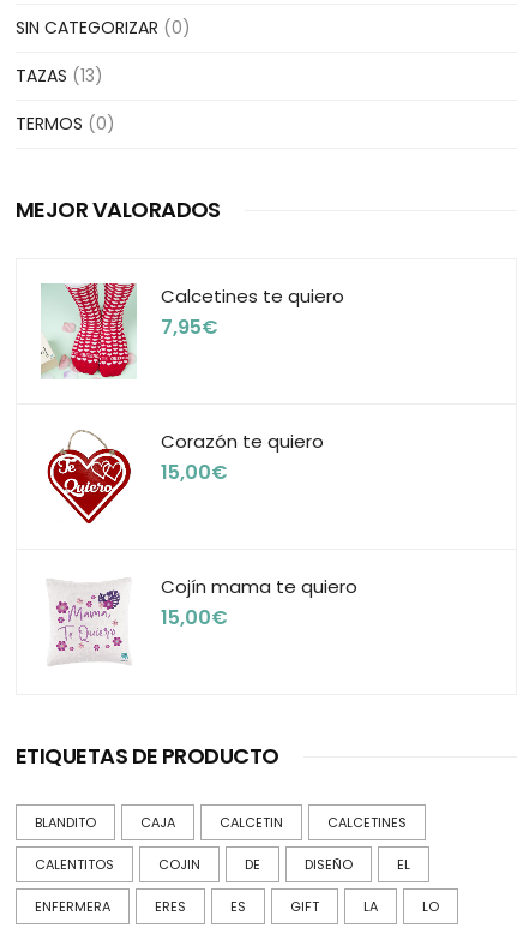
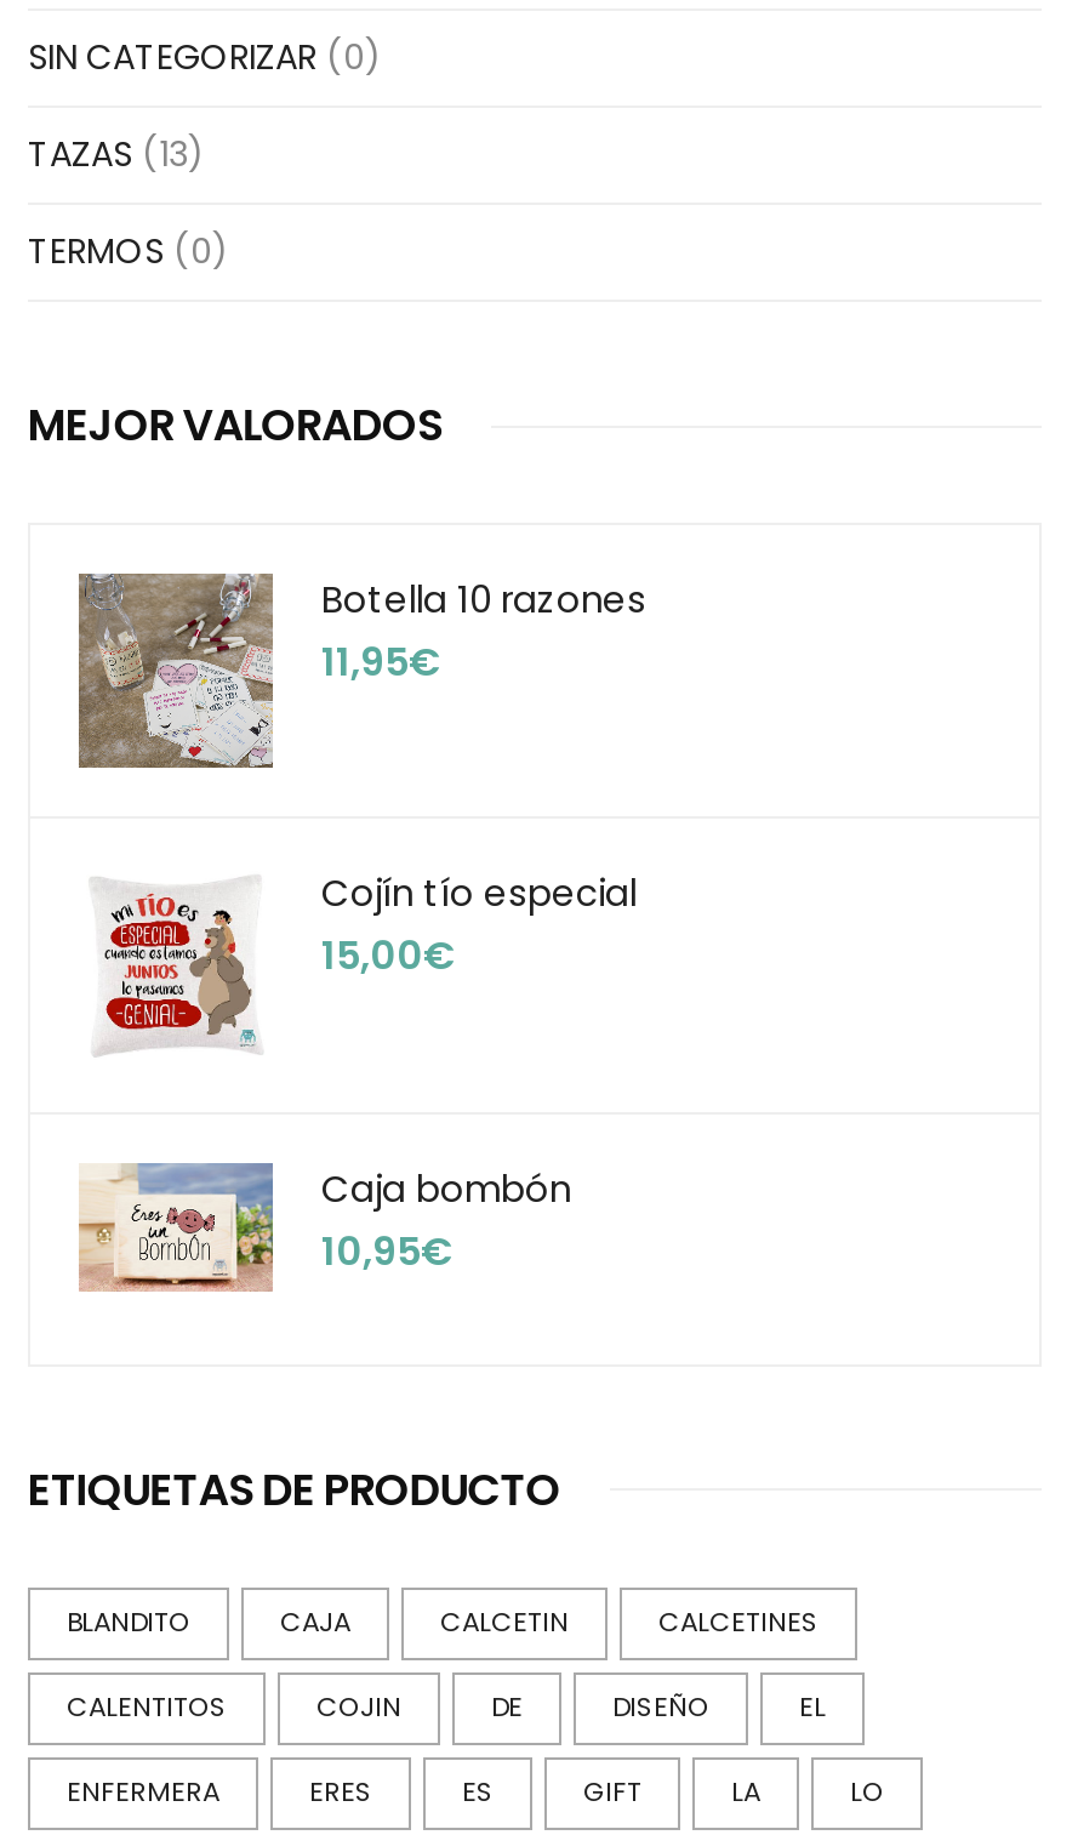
- [image]
- Calcetines te quiero
- 7,95€
+ [image]
+ Botella 10 razones
+ 11,95€

- [image]
- Corazón te quiero
+ [image]
+ Cojín tío especial

- [image]
- Cojín mama te quiero
- 15,00€
+ [image]
+ Caja bombón
+ 10,95€
